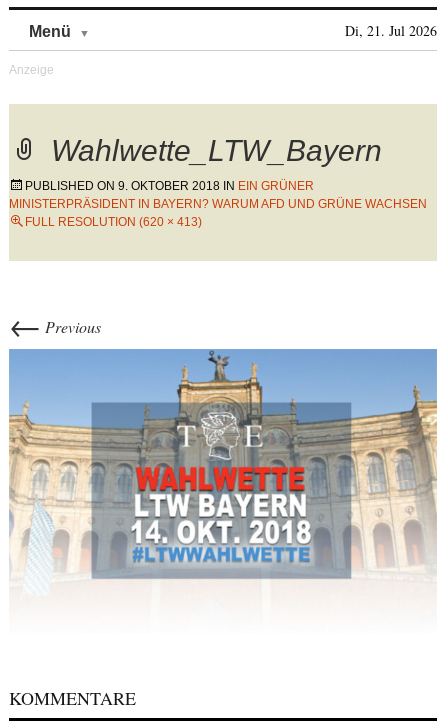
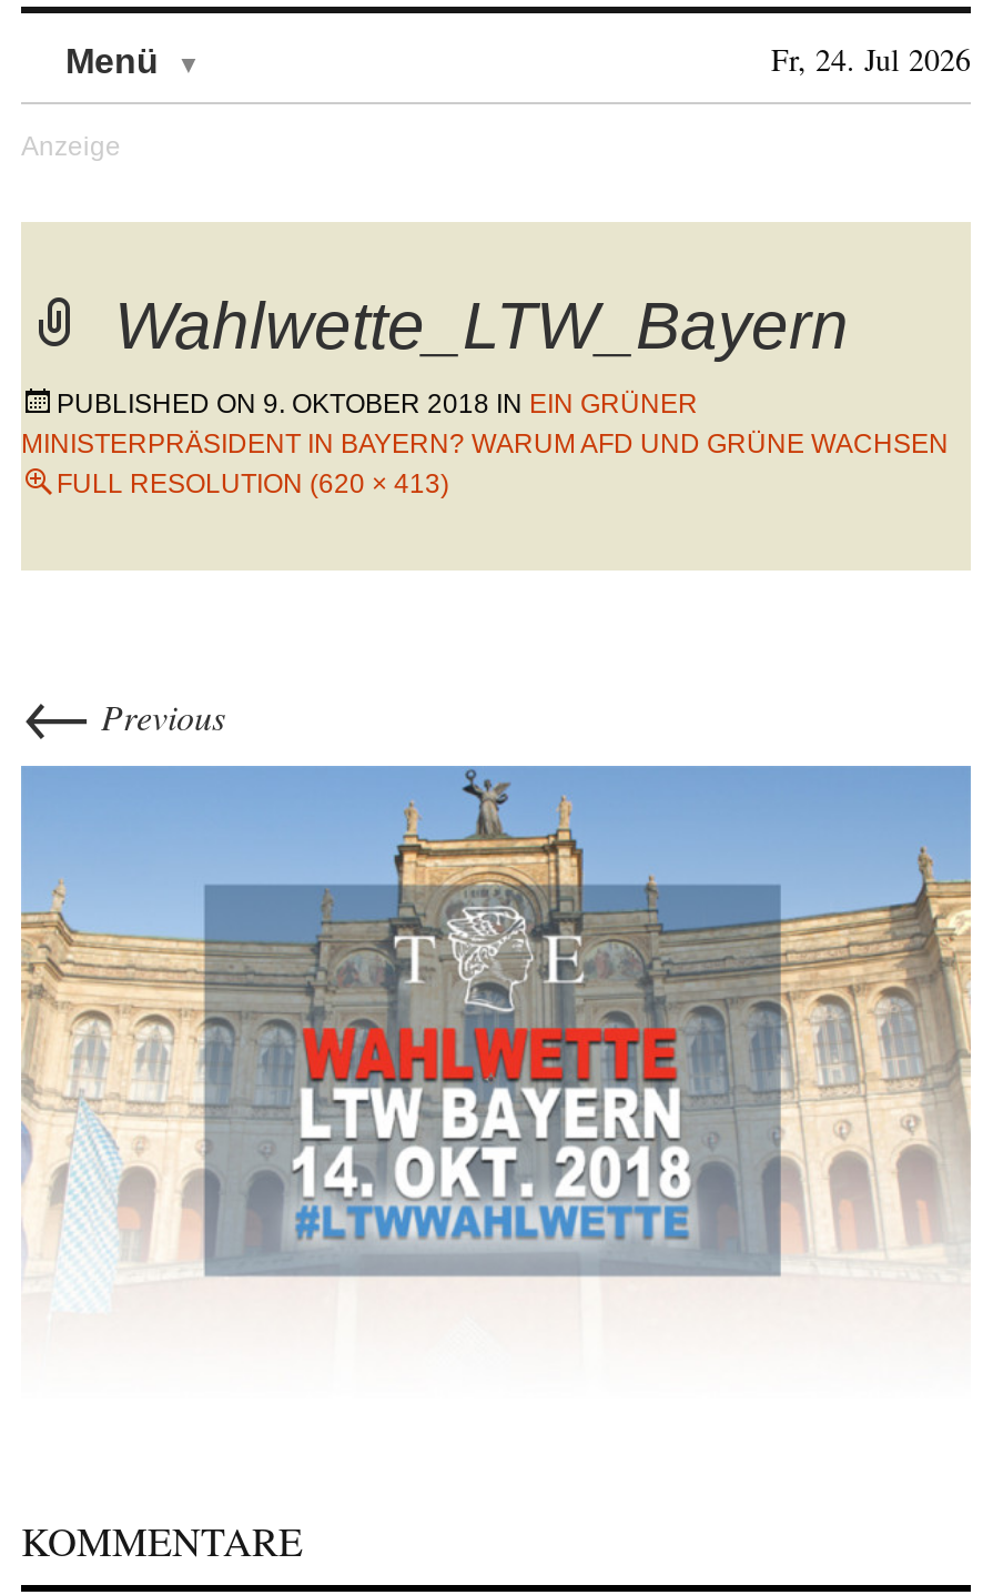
- Di, 21. Jul 2026
+ Fr, 24. Jul 2026
